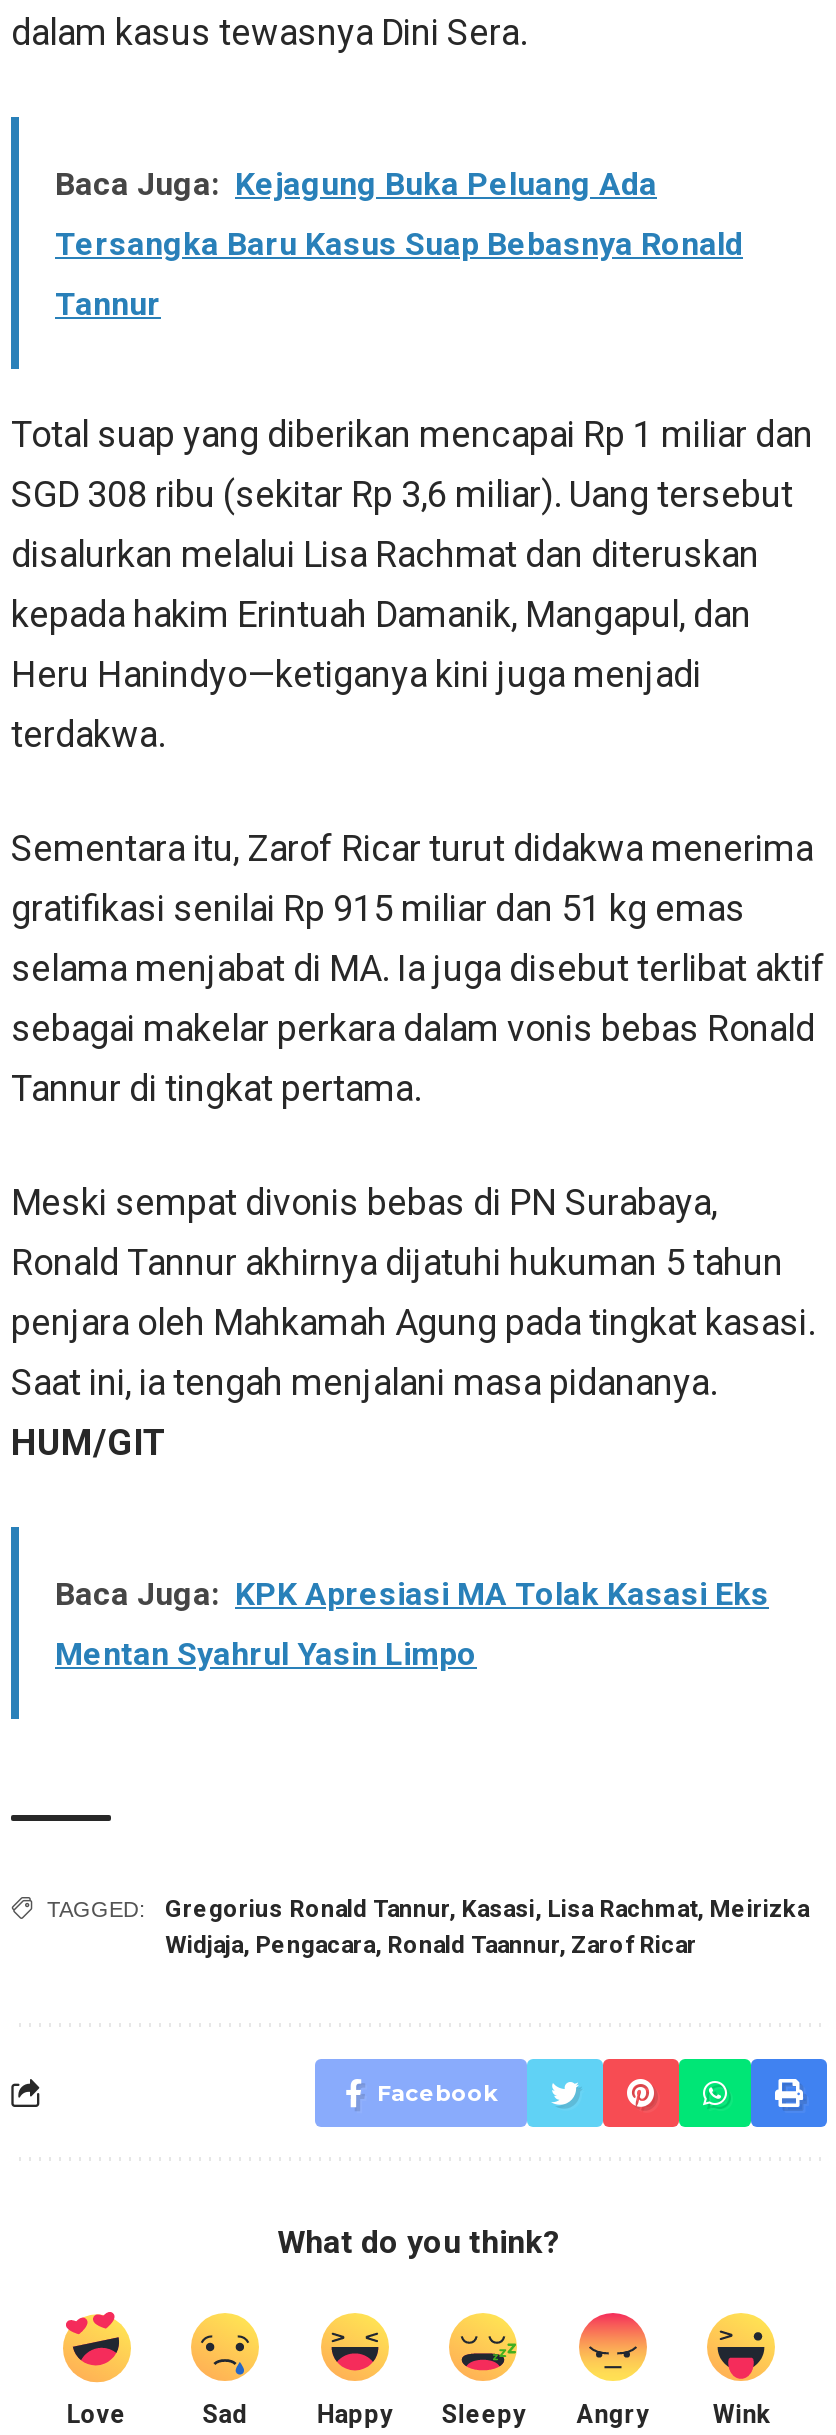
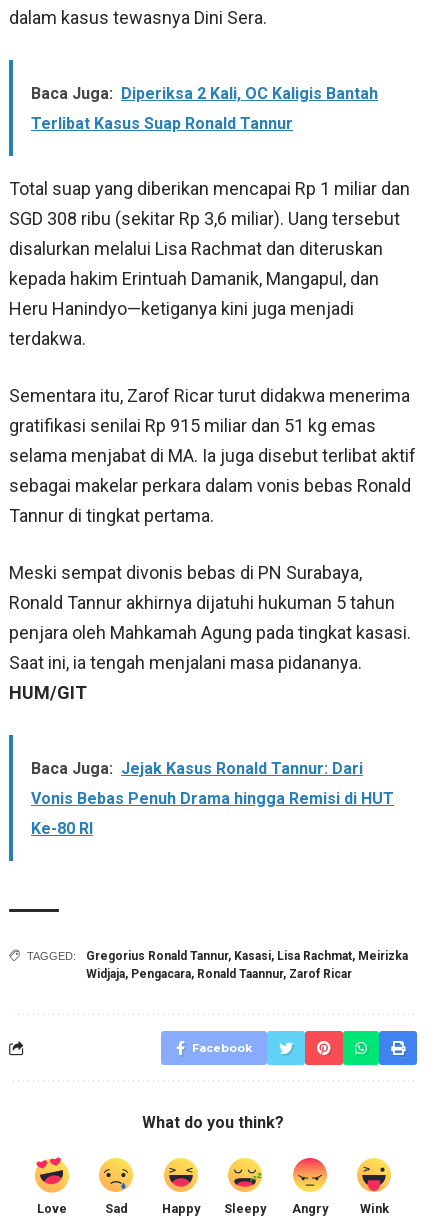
- Baca Juga: Kejagung Buka Peluang Ada
- Tersangka Baru Kasus Suap Bebasnya Ronald
- Tannur
+ Baca Juga: Diperiksa 2 Kali, OC Kaligis Bantah
+ Terlibat Kasus Suap Ronald Tannur

moved up: Total suap yang diberikan mencapai Rp 1 miliar dan | SGD 308 ribu (sekitar Rp 3,6 miliar). Uang tersebut | disalurkan melalui Lisa Rachmat dan diteruskan | ... | Saat ini, ia tengah menjalani masa pidananya. | HUM/GIT

- Baca Juga: KPK Apresiasi MA Tolak Kasasi Eks
- Mentan Syahrul Yasin Limpo
+ Baca Juga: Jejak Kasus Ronald Tannur: Dari
+ Vonis Bebas Penuh Drama hingga Remisi di HUT
+ Ke-80 RI
